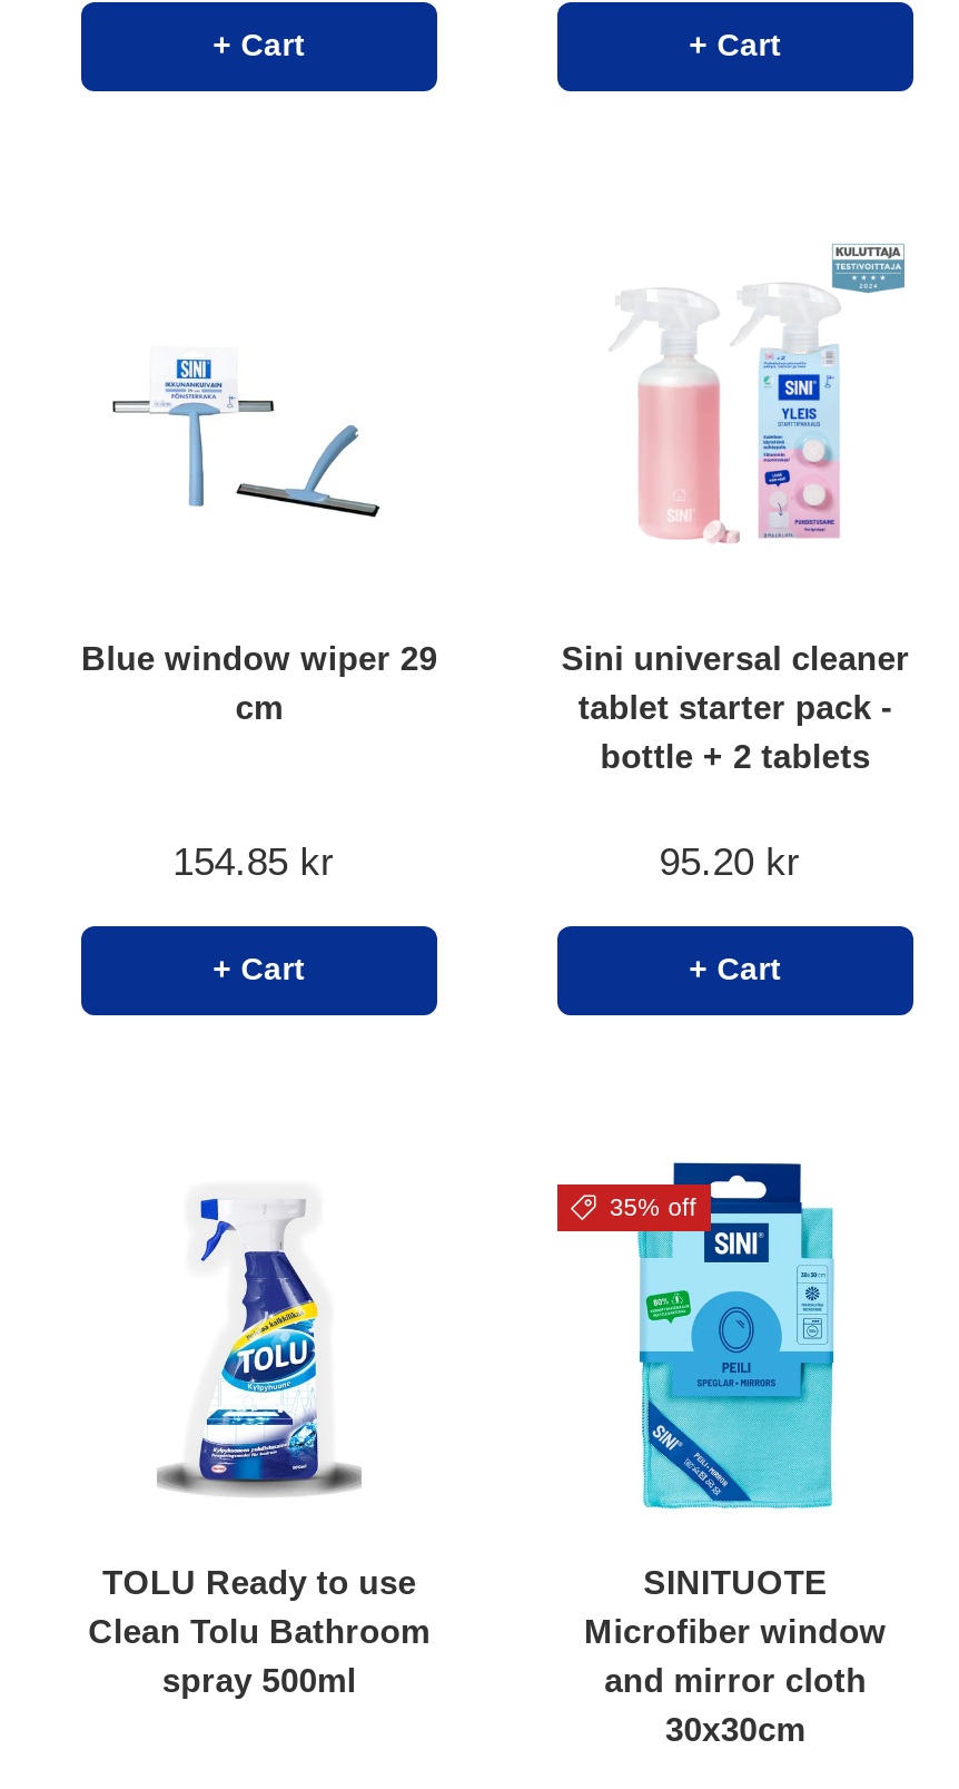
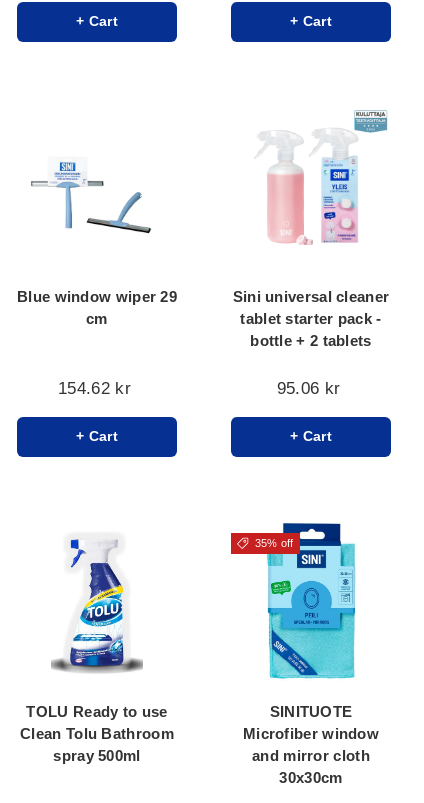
- 154.85 kr
+ 154.62 kr

- 95.20 kr
+ 95.06 kr
